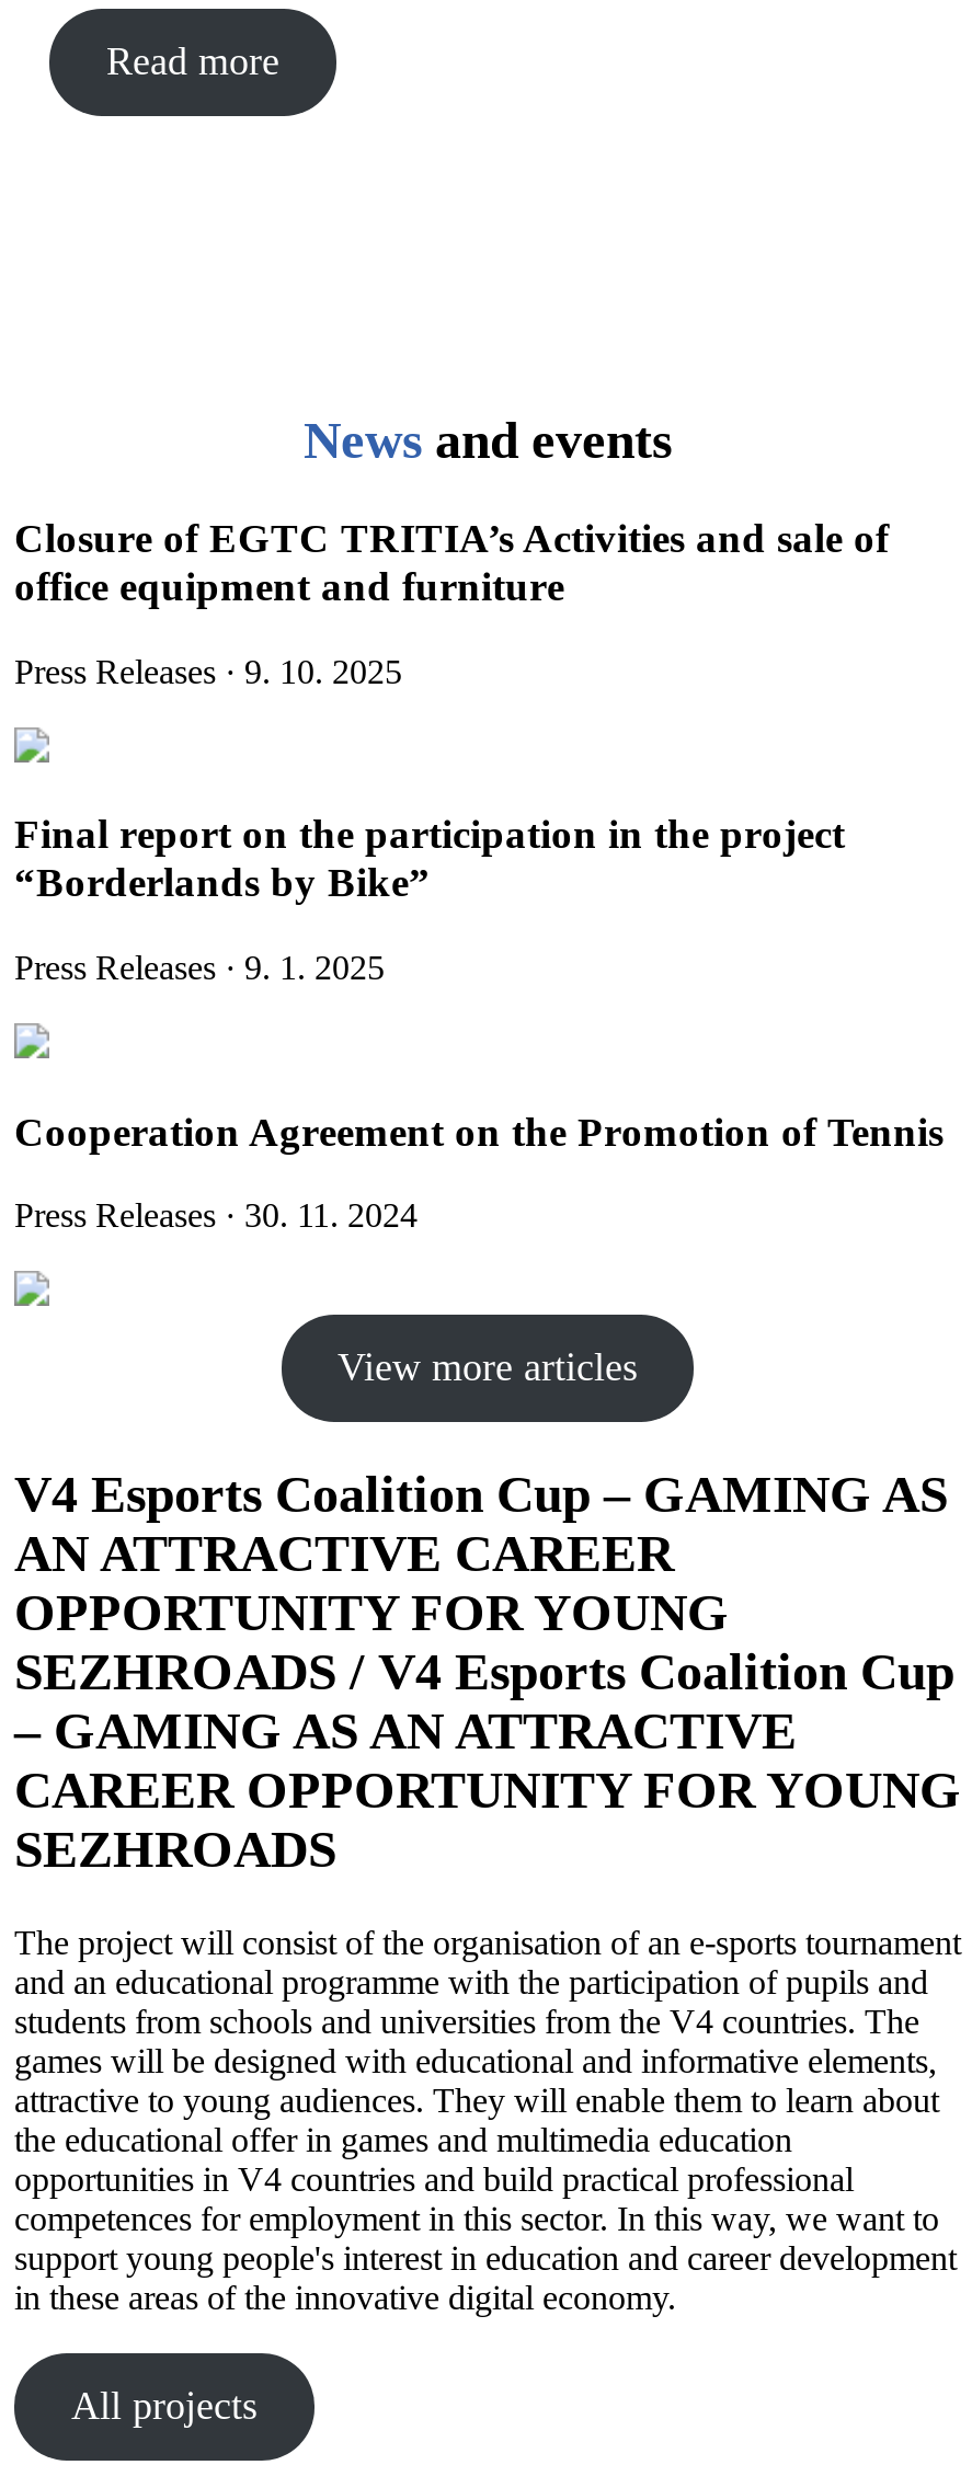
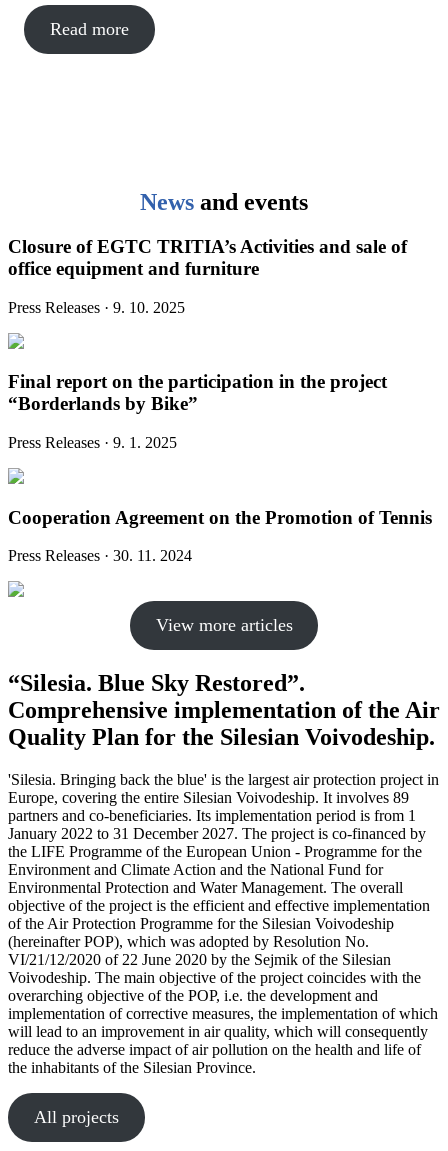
- V4 Esports Coalition Cup – GAMING AS
- AN ATTRACTIVE CAREER
- OPPORTUNITY FOR YOUNG
- SEZHROADS / V4 Esports Coalition Cup
- – GAMING AS AN ATTRACTIVE
- CAREER OPPORTUNITY FOR YOUNG
- SEZHROADS
+ “Silesia. Blue Sky Restored”.
+ Comprehensive implementation of the Air
+ Quality Plan for the Silesian Voivodeship.

- The project will consist of the organisation of an e-sports tournament
- and an educational programme with the participation of pupils and
- students from schools and universities from the V4 countries. The
- games will be designed with educational and informative elements,
- attractive to young audiences. They will enable them to learn about
- the educational offer in games and multimedia education
- opportunities in V4 countries and build practical professional
- competences for employment in this sector. In this way, we want to
- support young people's interest in education and career development
- in these areas of the innovative digital economy.
+ 'Silesia. Bringing back the blue' is the largest air protection project in
+ Europe, covering the entire Silesian Voivodeship. It involves 89
+ partners and co-beneficiaries. Its implementation period is from 1
+ January 2022 to 31 December 2027. The project is co-financed by
+ the LIFE Programme of the European Union - Programme for the
+ Environment and Climate Action and the National Fund for
+ Environmental Protection and Water Management. The overall
+ objective of the project is the efficient and effective implementation
+ of the Air Protection Programme for the Silesian Voivodeship
+ (hereinafter POP), which was adopted by Resolution No.
+ VI/21/12/2020 of 22 June 2020 by the Sejmik of the Silesian
+ Voivodeship. The main objective of the project coincides with the
+ overarching objective of the POP, i.e. the development and
+ implementation of corrective measures, the implementation of which
+ will lead to an improvement in air quality, which will consequently
+ reduce the adverse impact of air pollution on the health and life of
+ the inhabitants of the Silesian Province.
